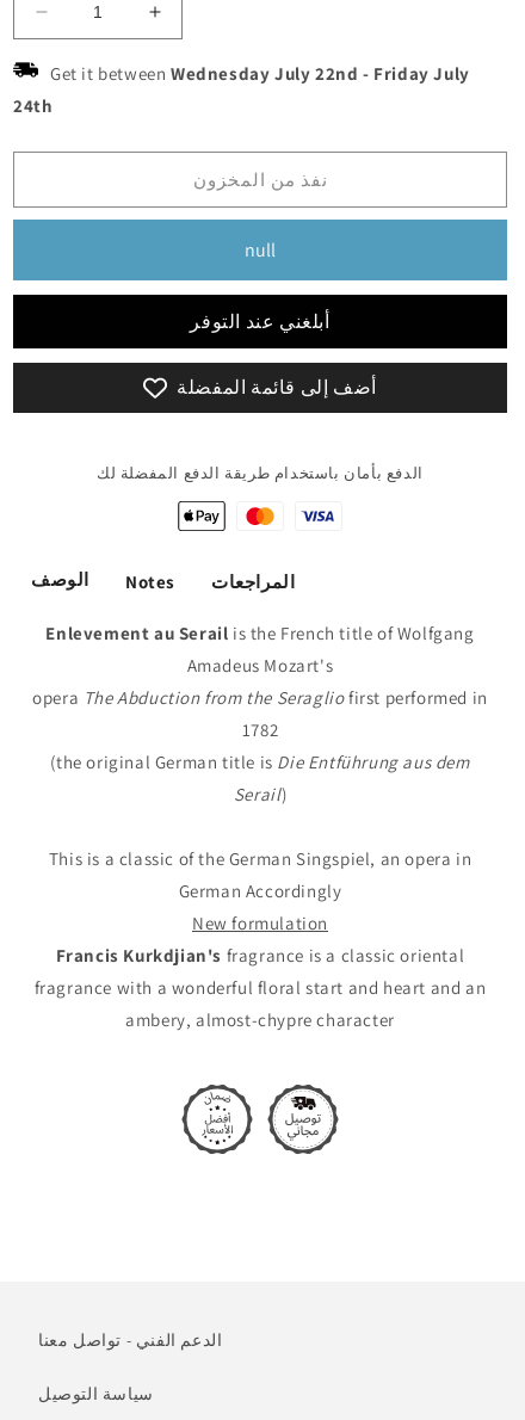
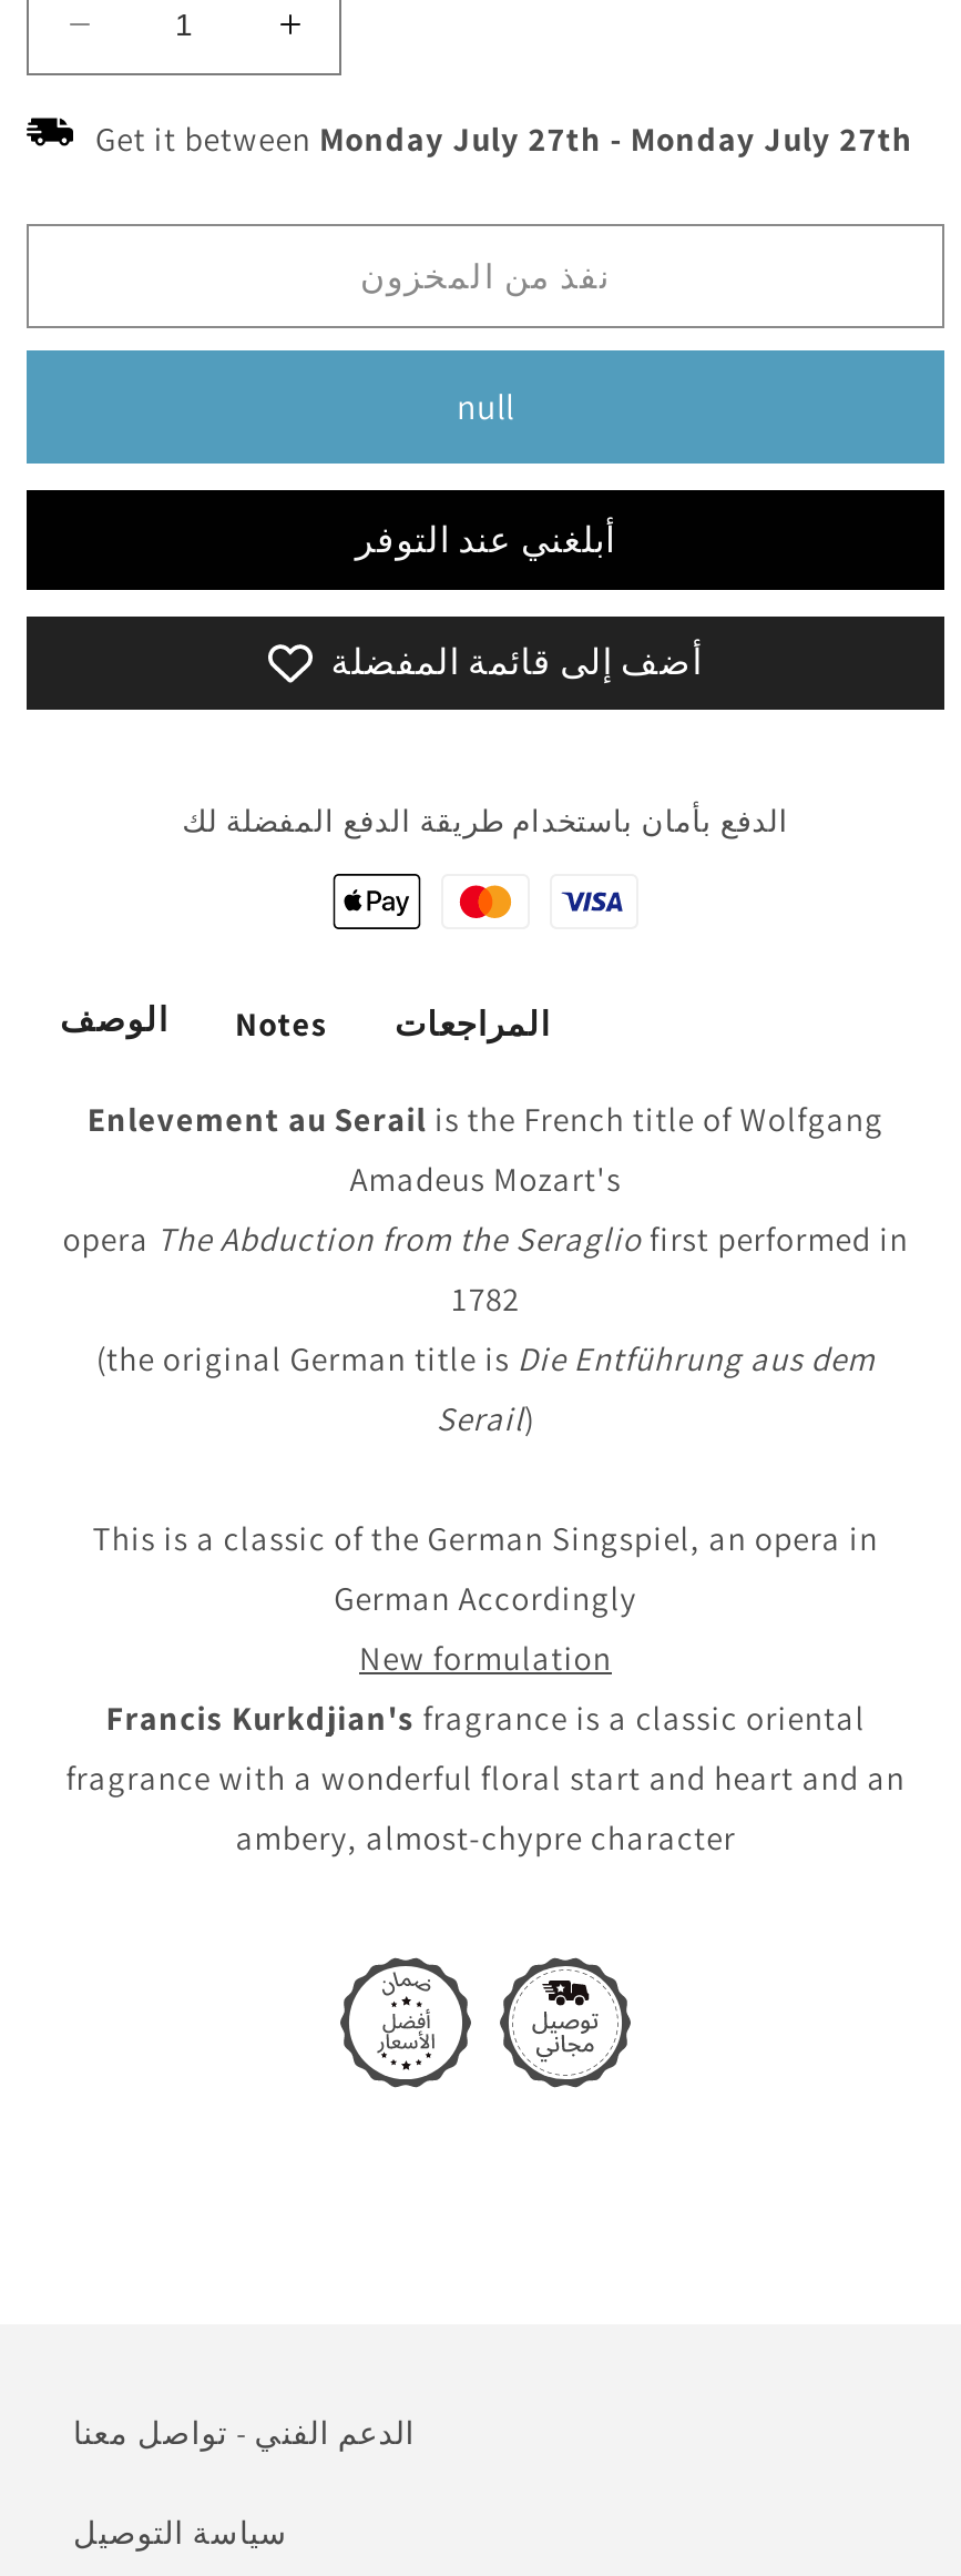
- Get it between Wednesday July 22nd - Friday July
- 24th
+ Get it between Monday July 27th - Monday July 27th
